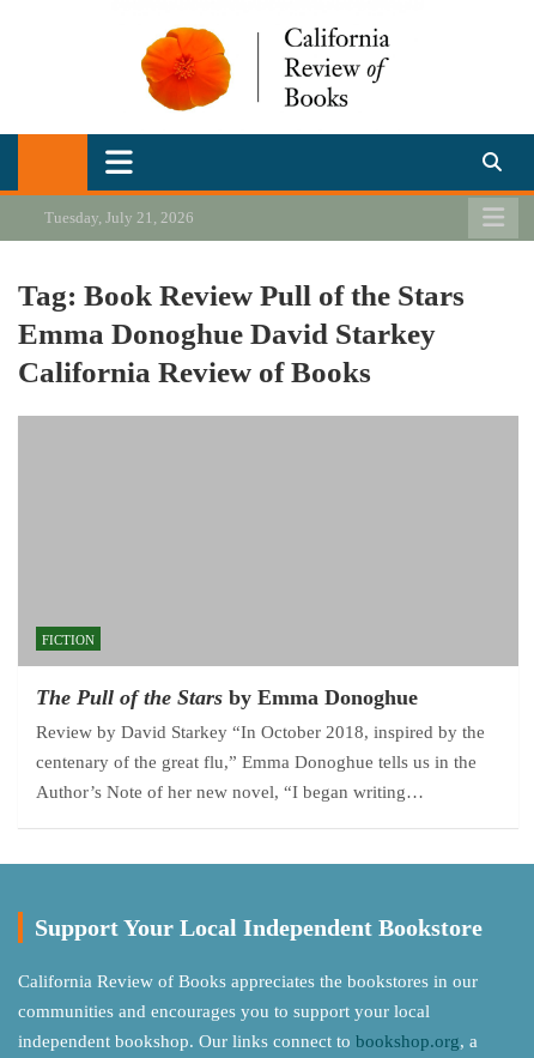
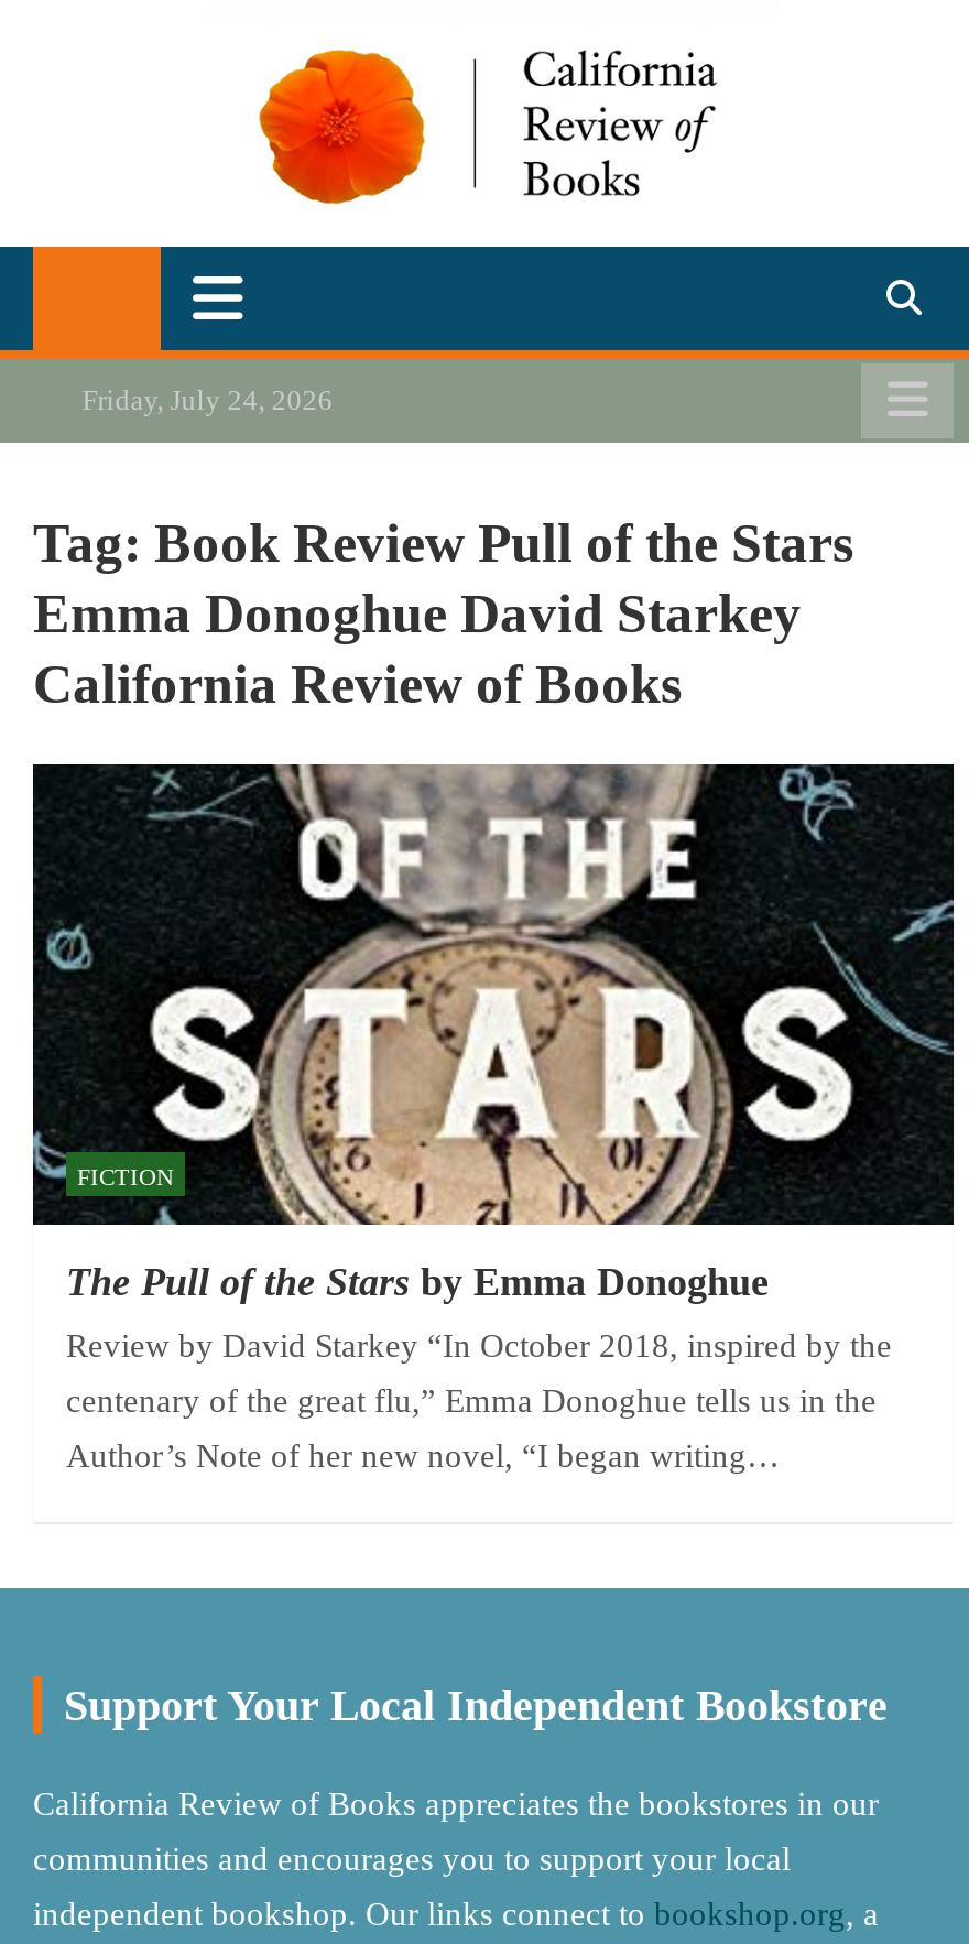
- Tuesday, July 21, 2026
+ Friday, July 24, 2026

+ [image]
